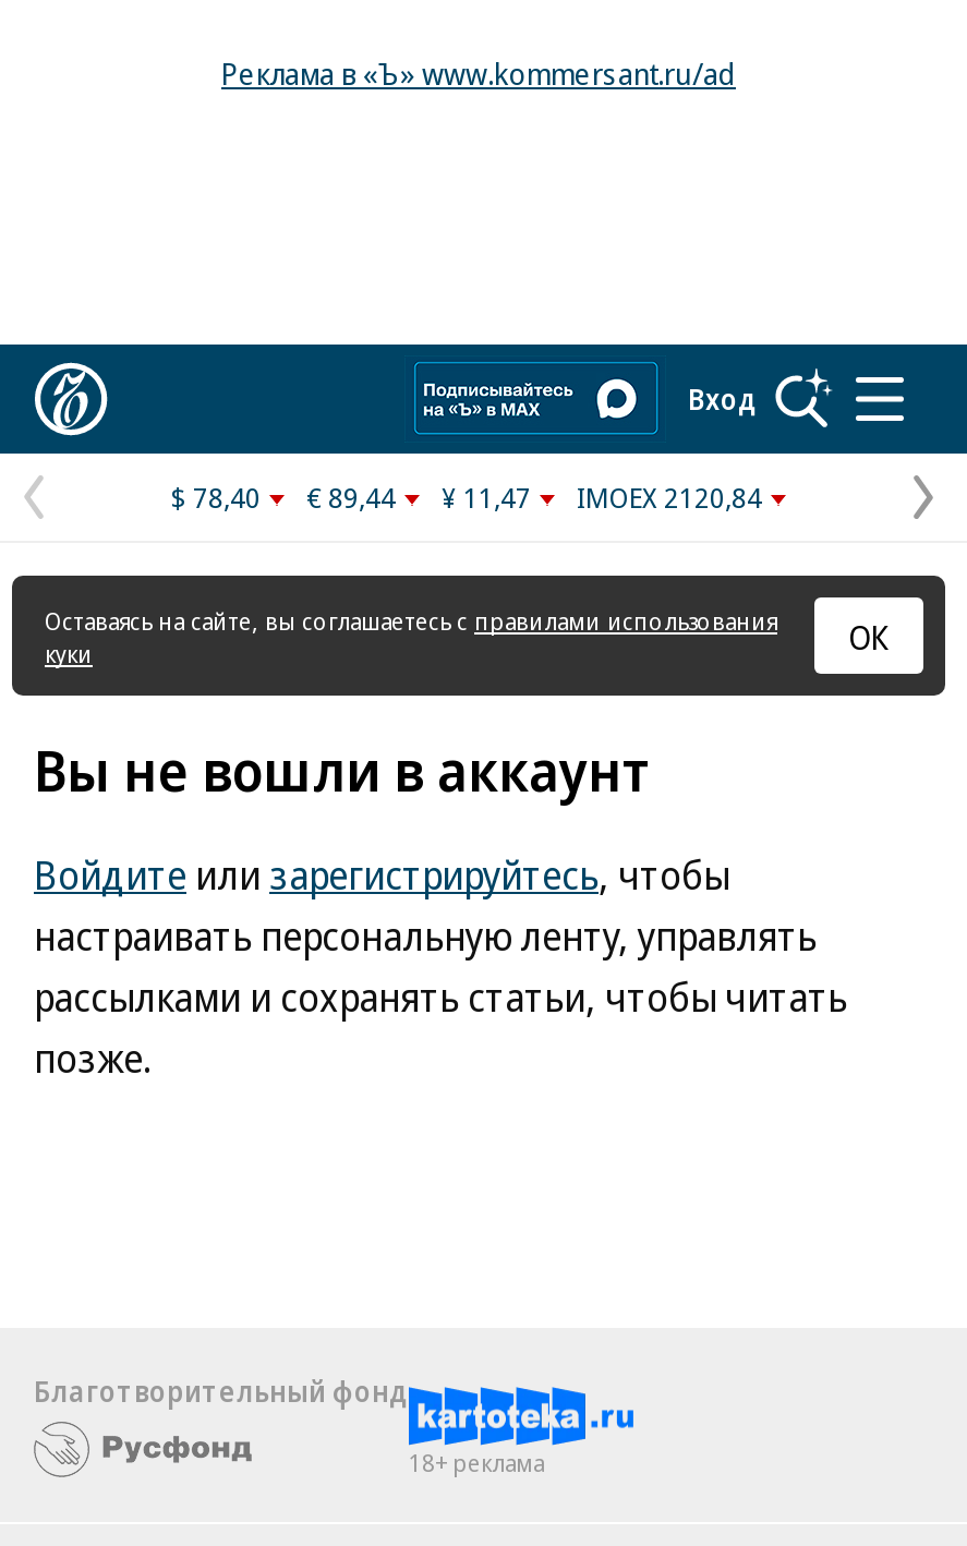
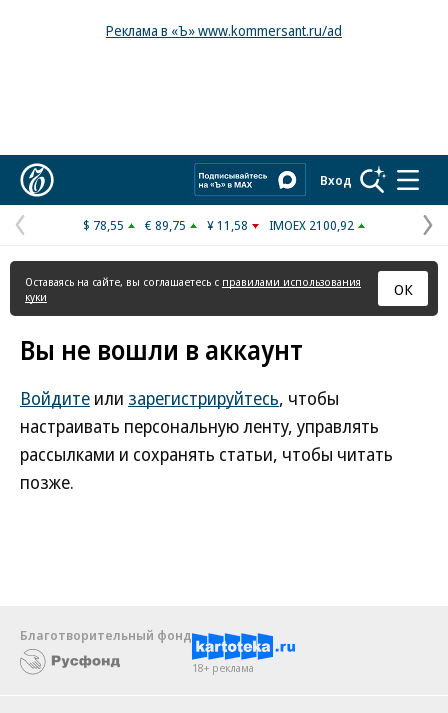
- $ 78,40
+ $ 78,55

- € 89,44
+ € 89,75

- ¥ 11,47
+ ¥ 11,58

- IMOEX 2120,84
+ IMOEX 2100,92
